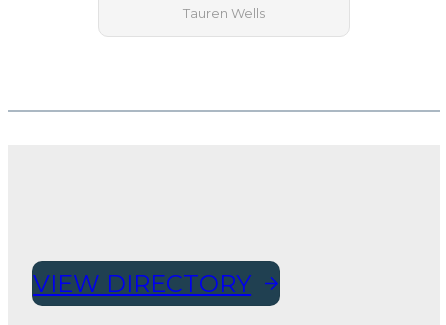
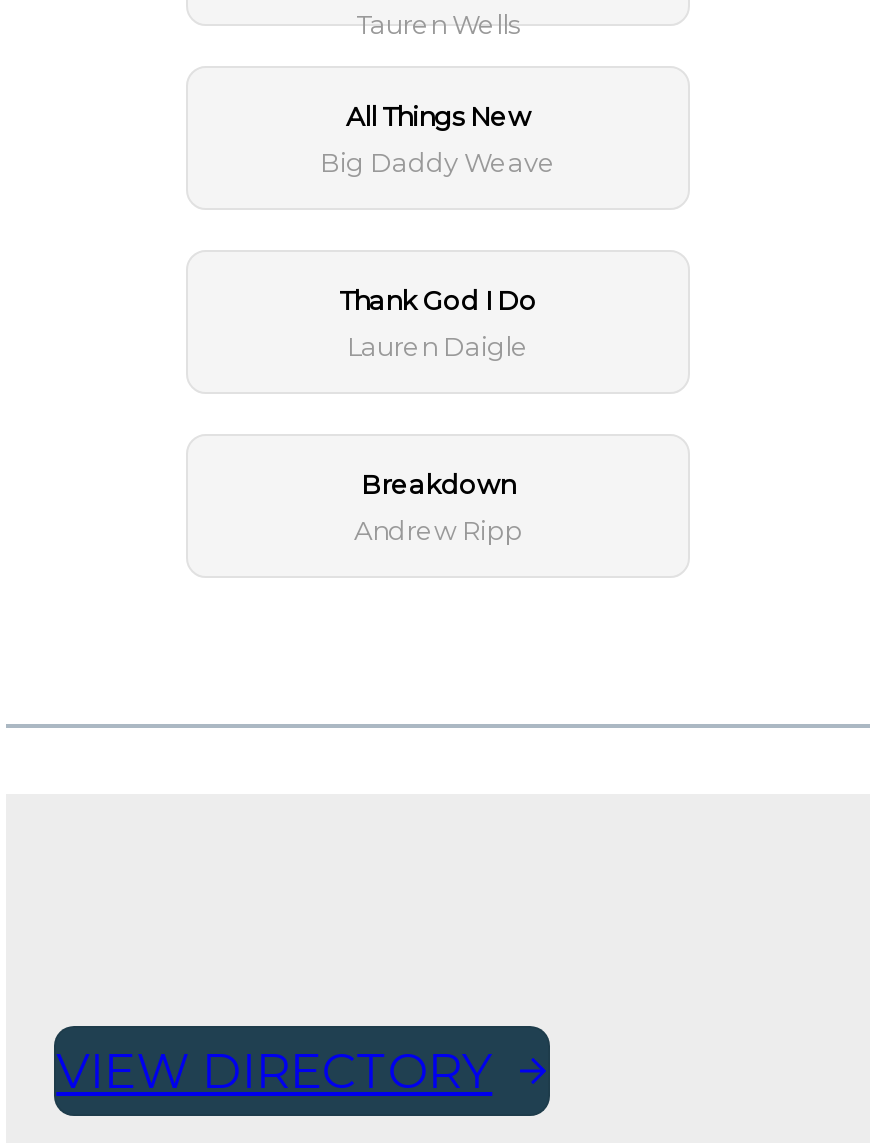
+ All Things New
+ Big Daddy Weave

+ Thank God I Do
+ Lauren Daigle

+ Breakdown
+ Andrew Ripp
